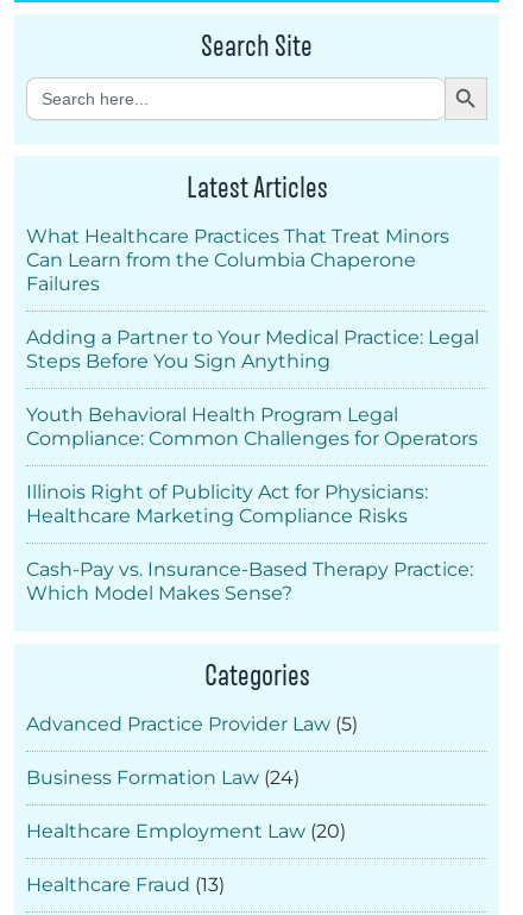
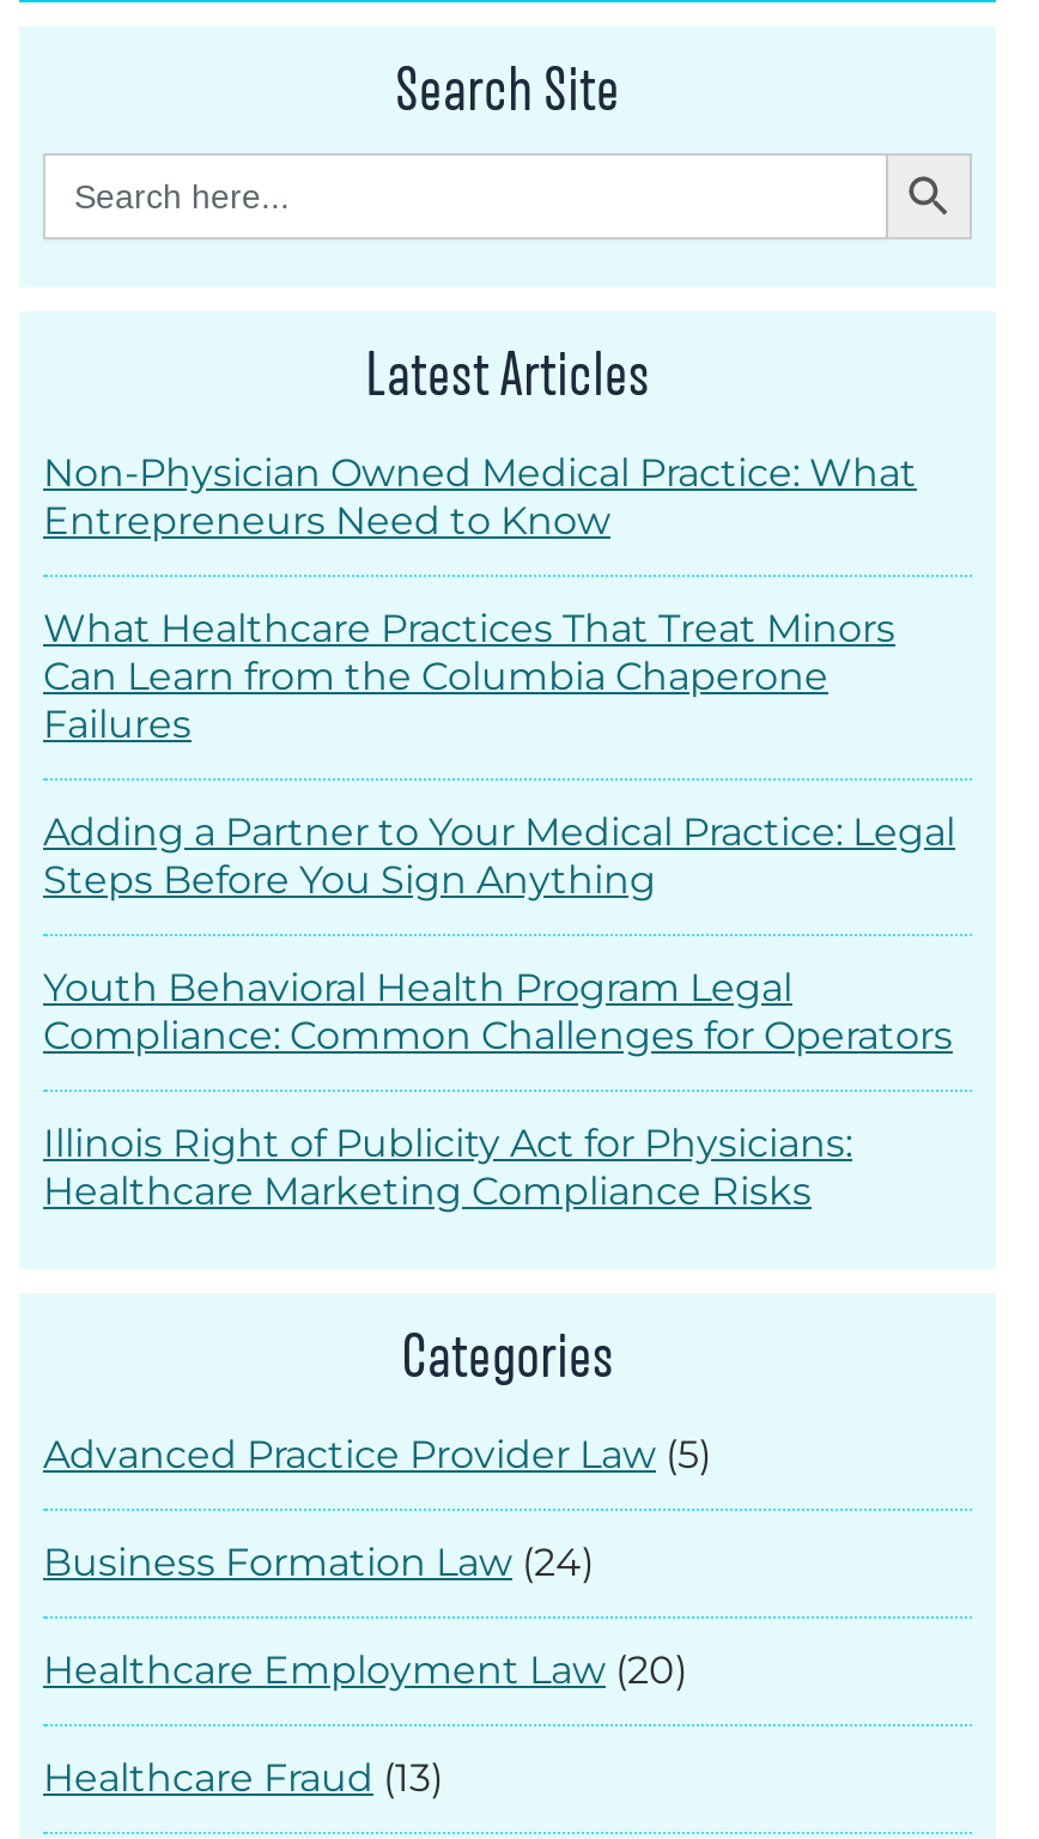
+ Non-Physician Owned Medical Practice: What
+ Entrepreneurs Need to Know

moved down: What Healthcare Practices That Treat Minors | Can Learn from the Columbia Chaperone | Failures | ... | Illinois Right of Publicity Act for Physicians: | Healthcare Marketing Compliance Risks

- Cash-Pay vs. Insurance-Based Therapy Practice:
- Which Model Makes Sense?
